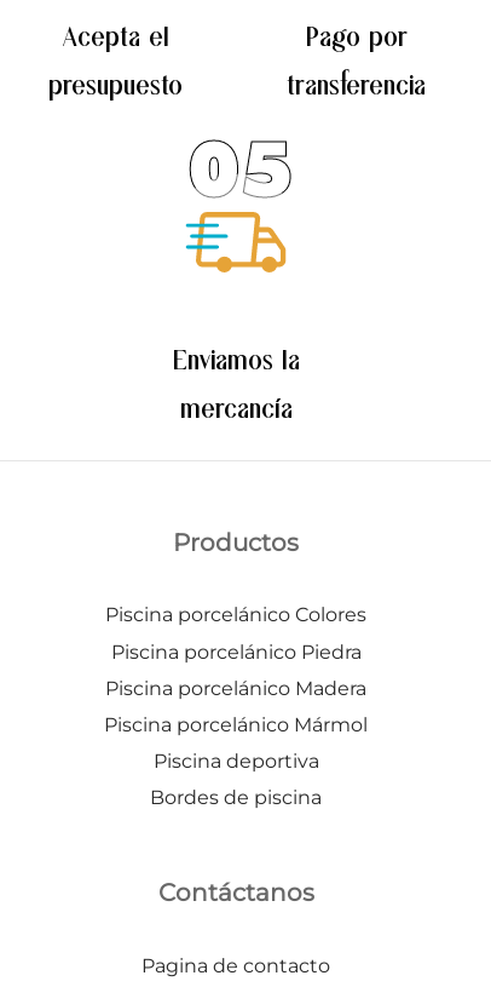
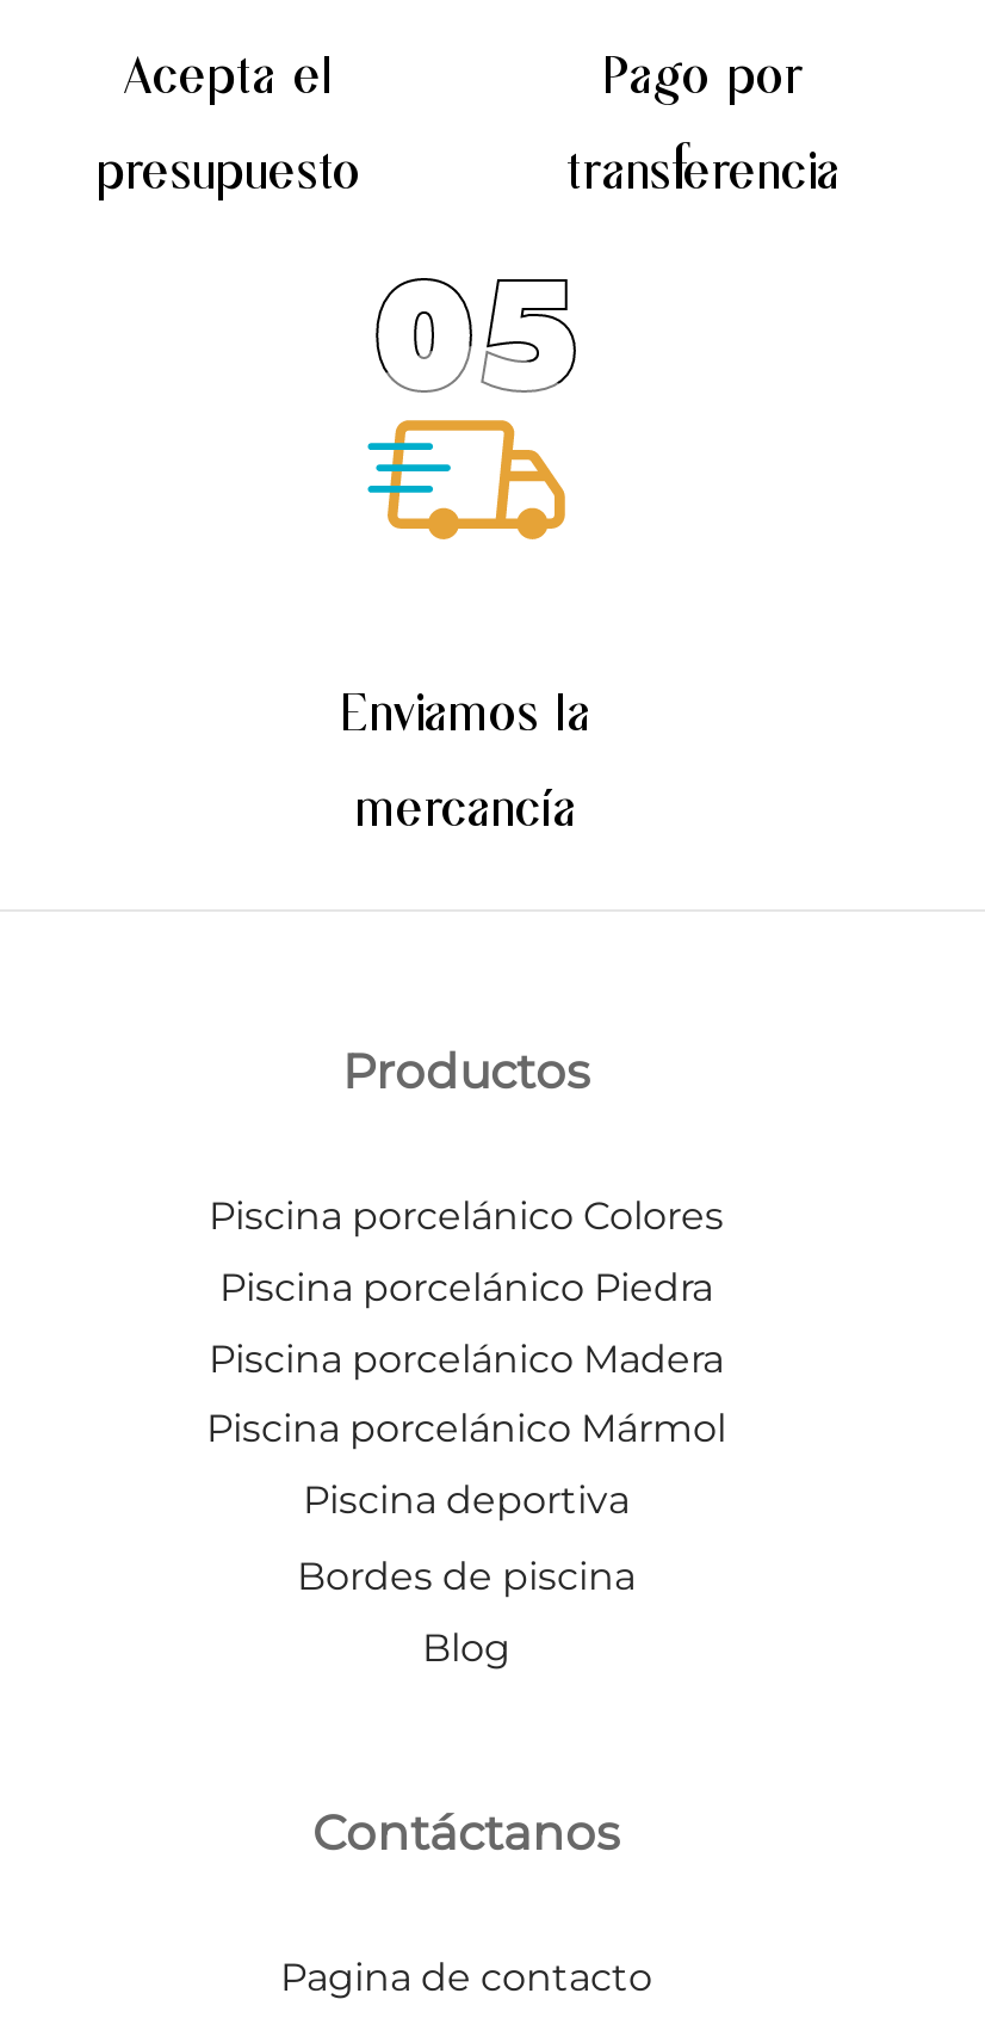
+ Blog
